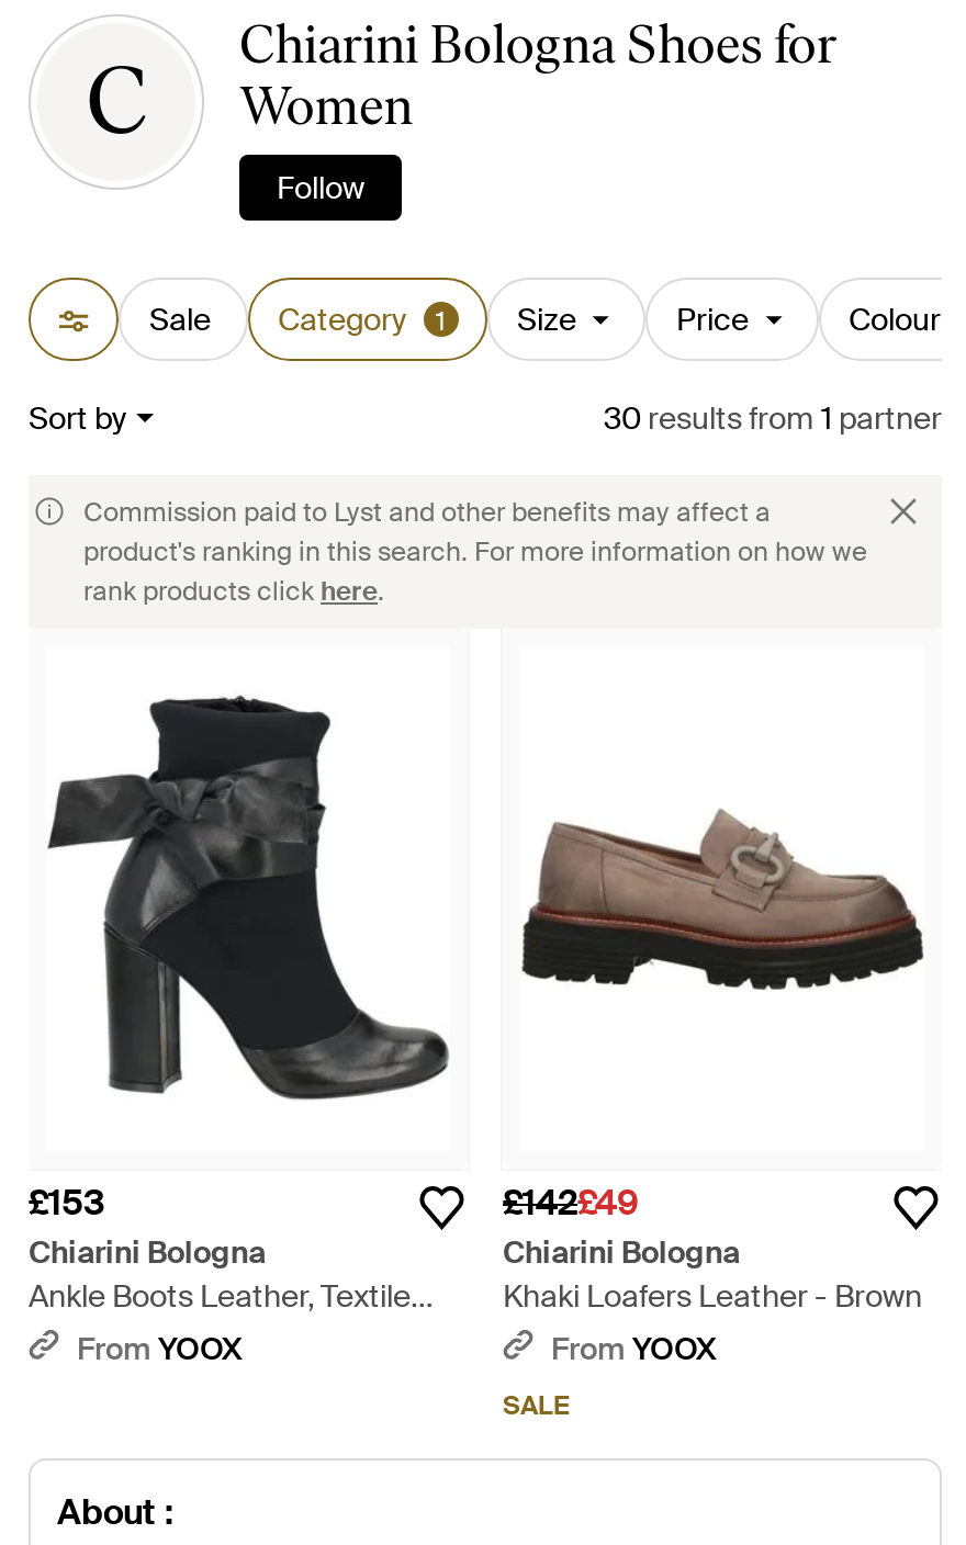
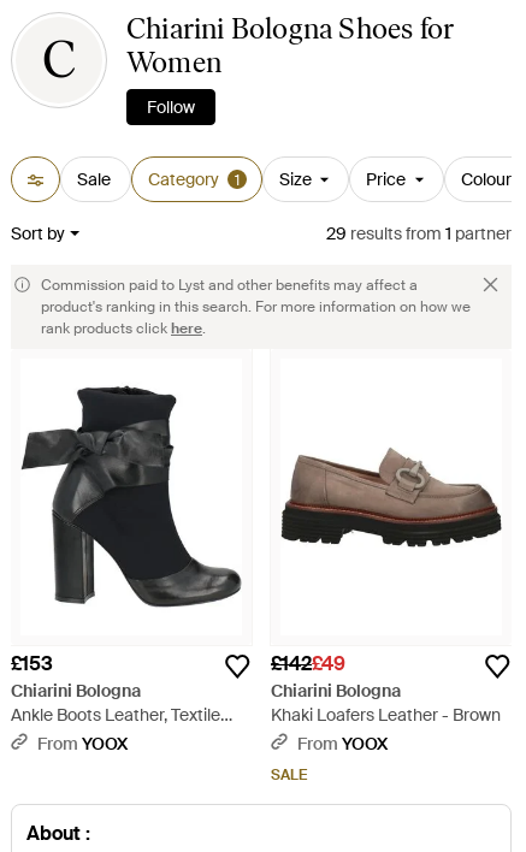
- 30 results from 1 partner
+ 29 results from 1 partner
